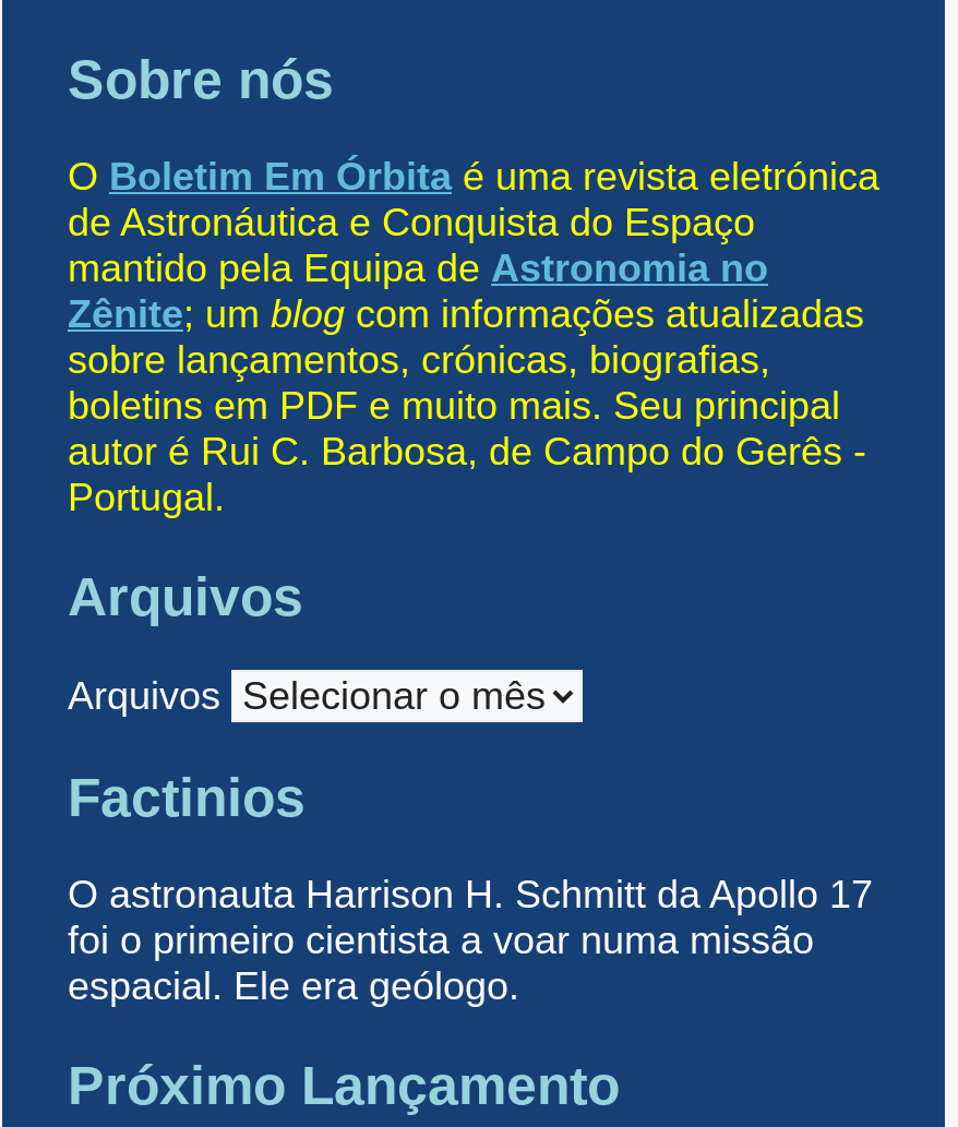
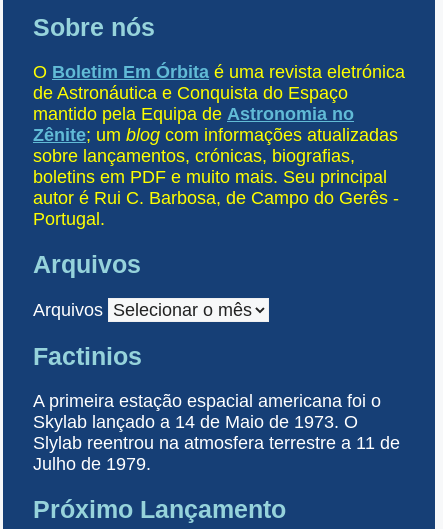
- O astronauta Harrison H. Schmitt da Apollo 17
- foi o primeiro cientista a voar numa missão
- espacial. Ele era geólogo.
+ A primeira estação espacial americana foi o
+ Skylab lançado a 14 de Maio de 1973. O
+ Slylab reentrou na atmosfera terrestre a 11 de
+ Julho de 1979.
